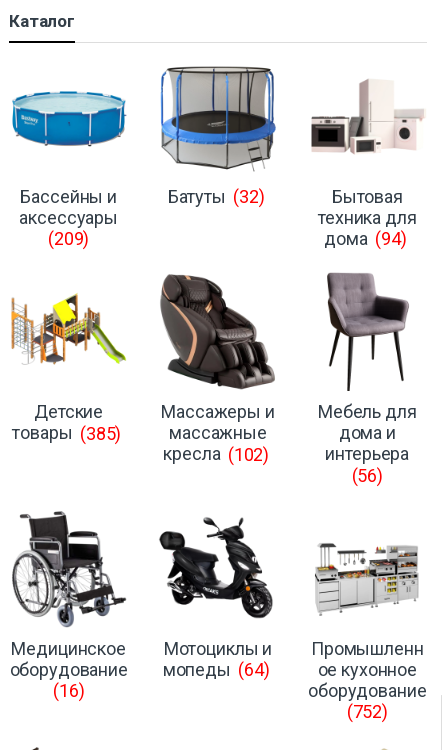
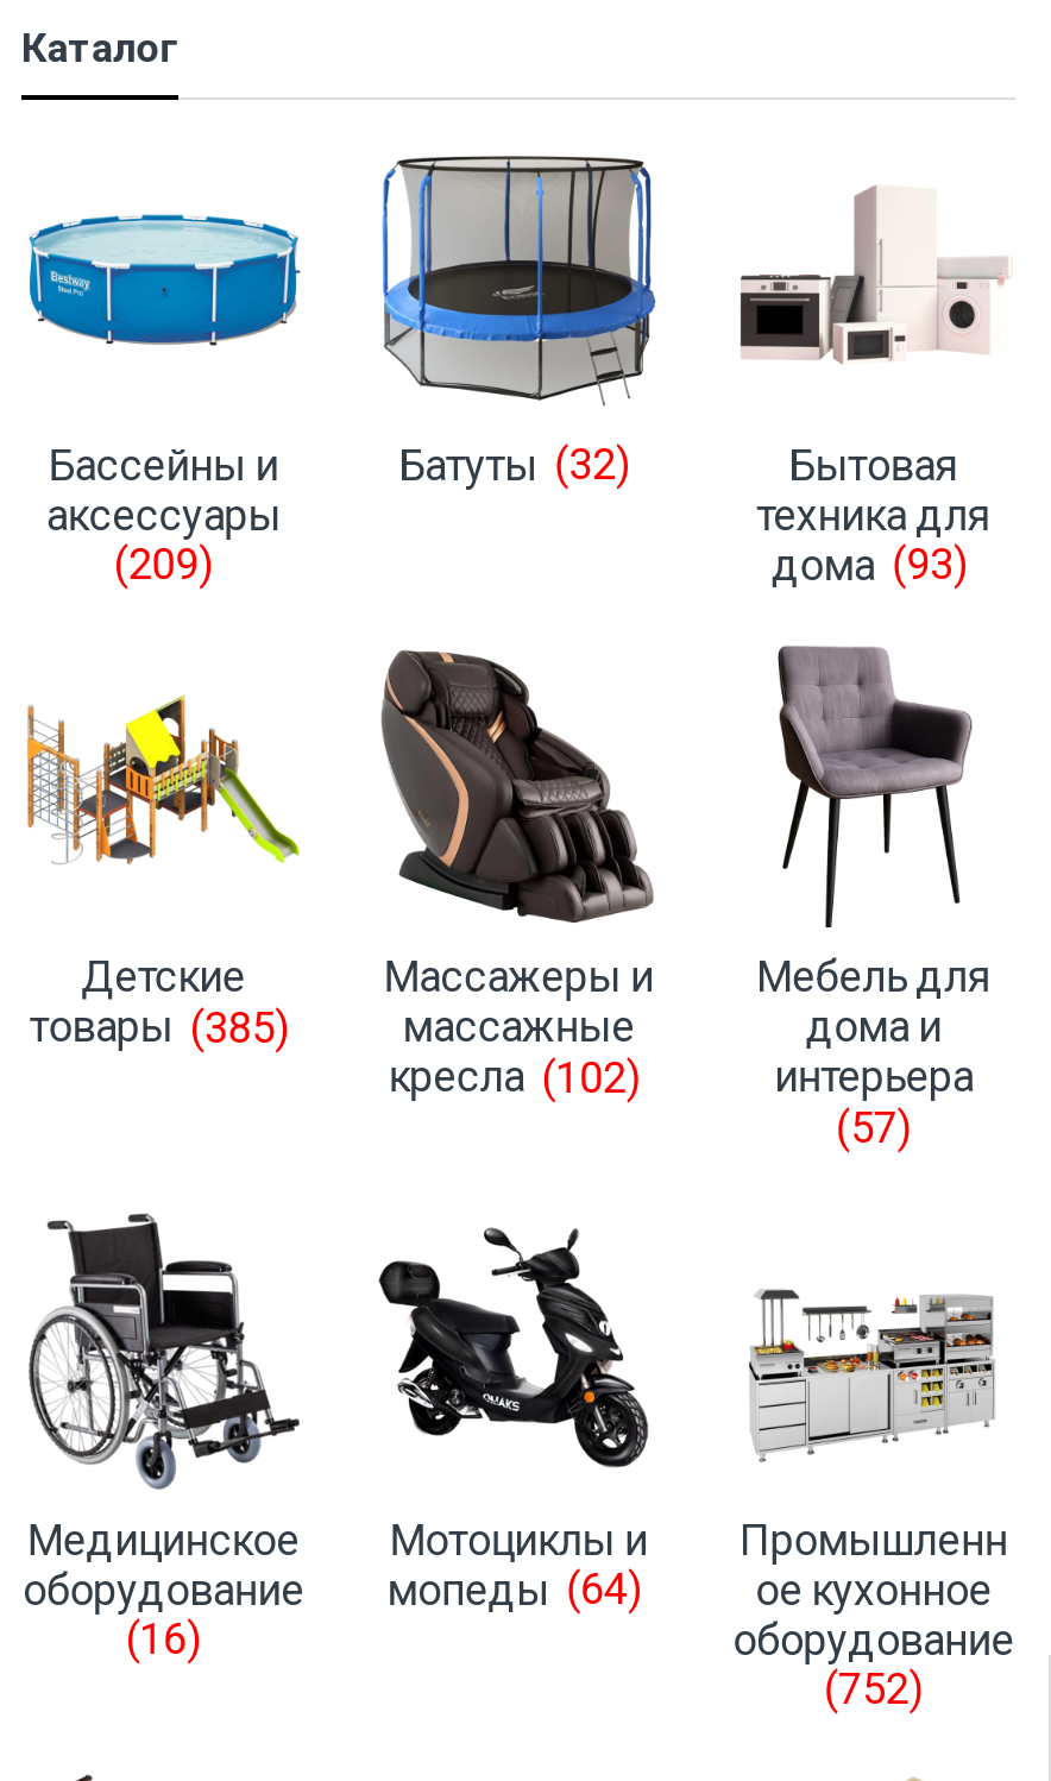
- дома (94)
+ дома (93)

- (56)
+ (57)
